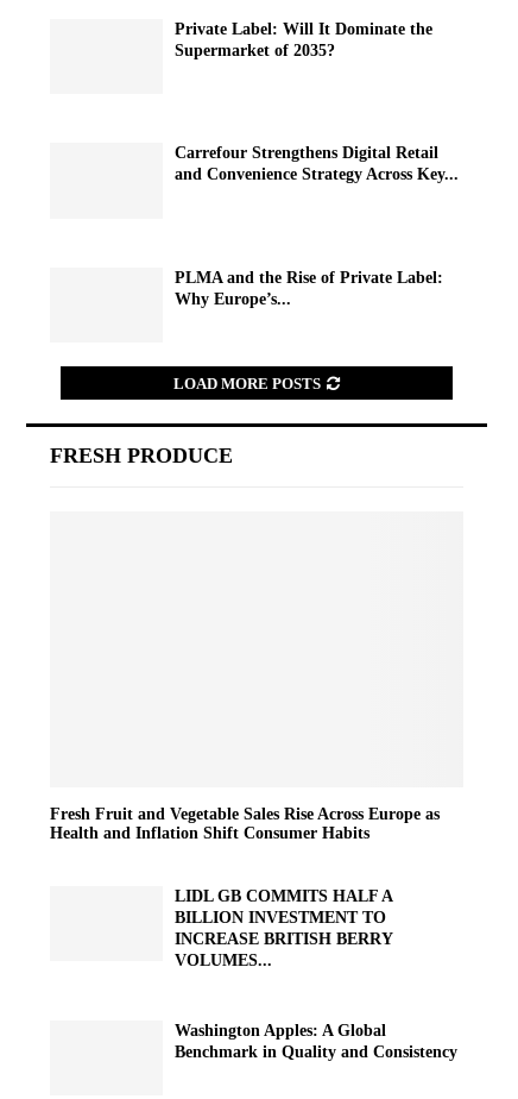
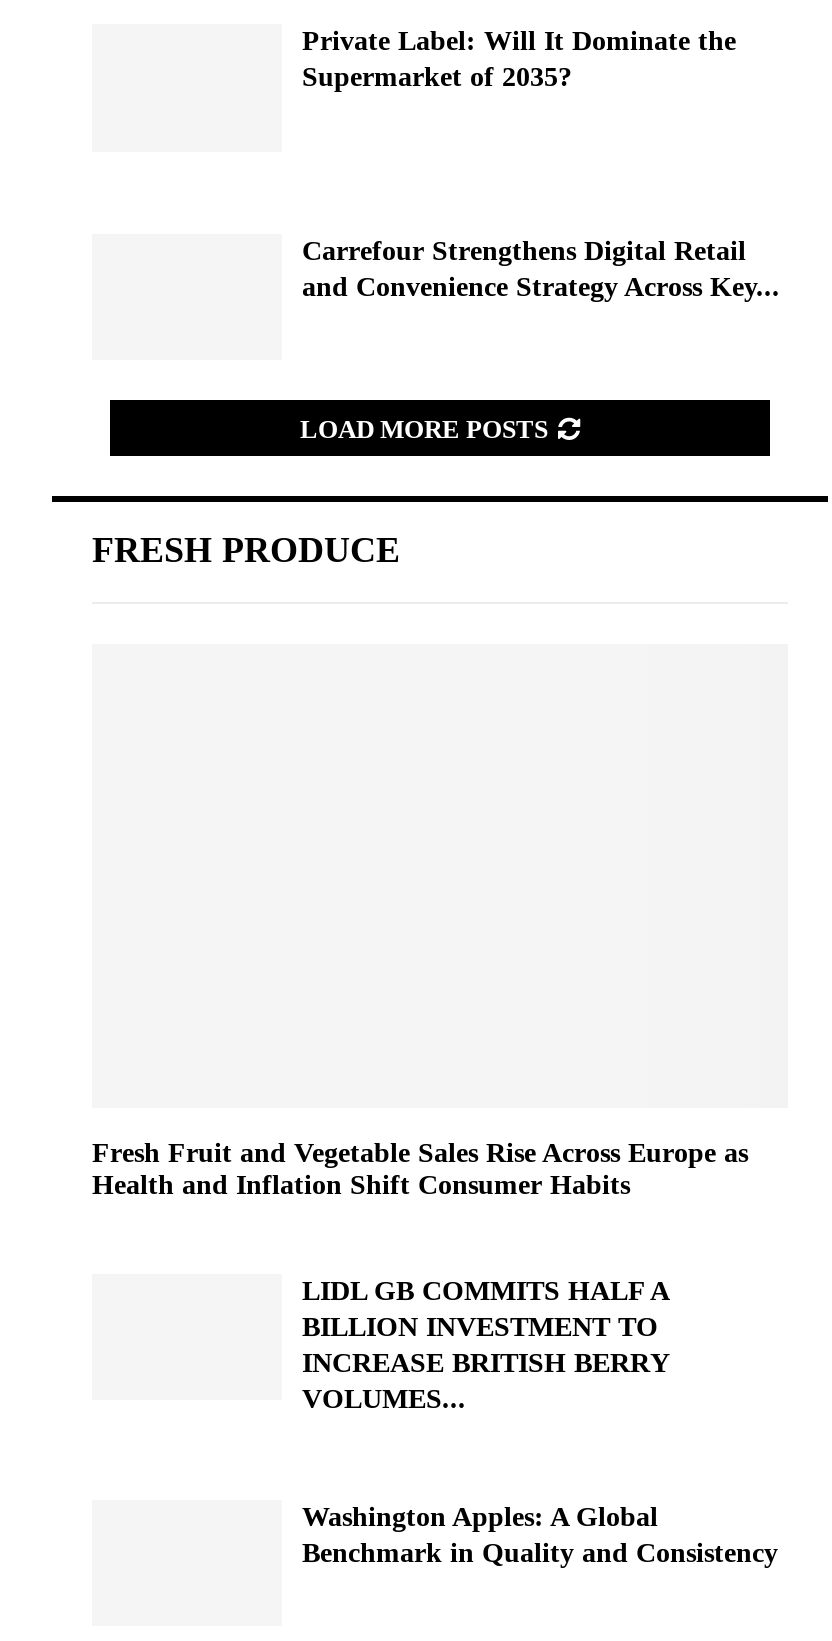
- PLMA and the Rise of Private Label:
- Why Europe’s...
